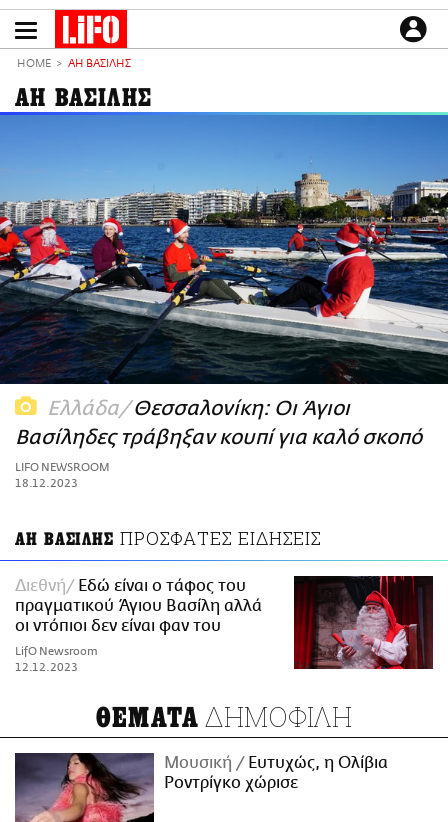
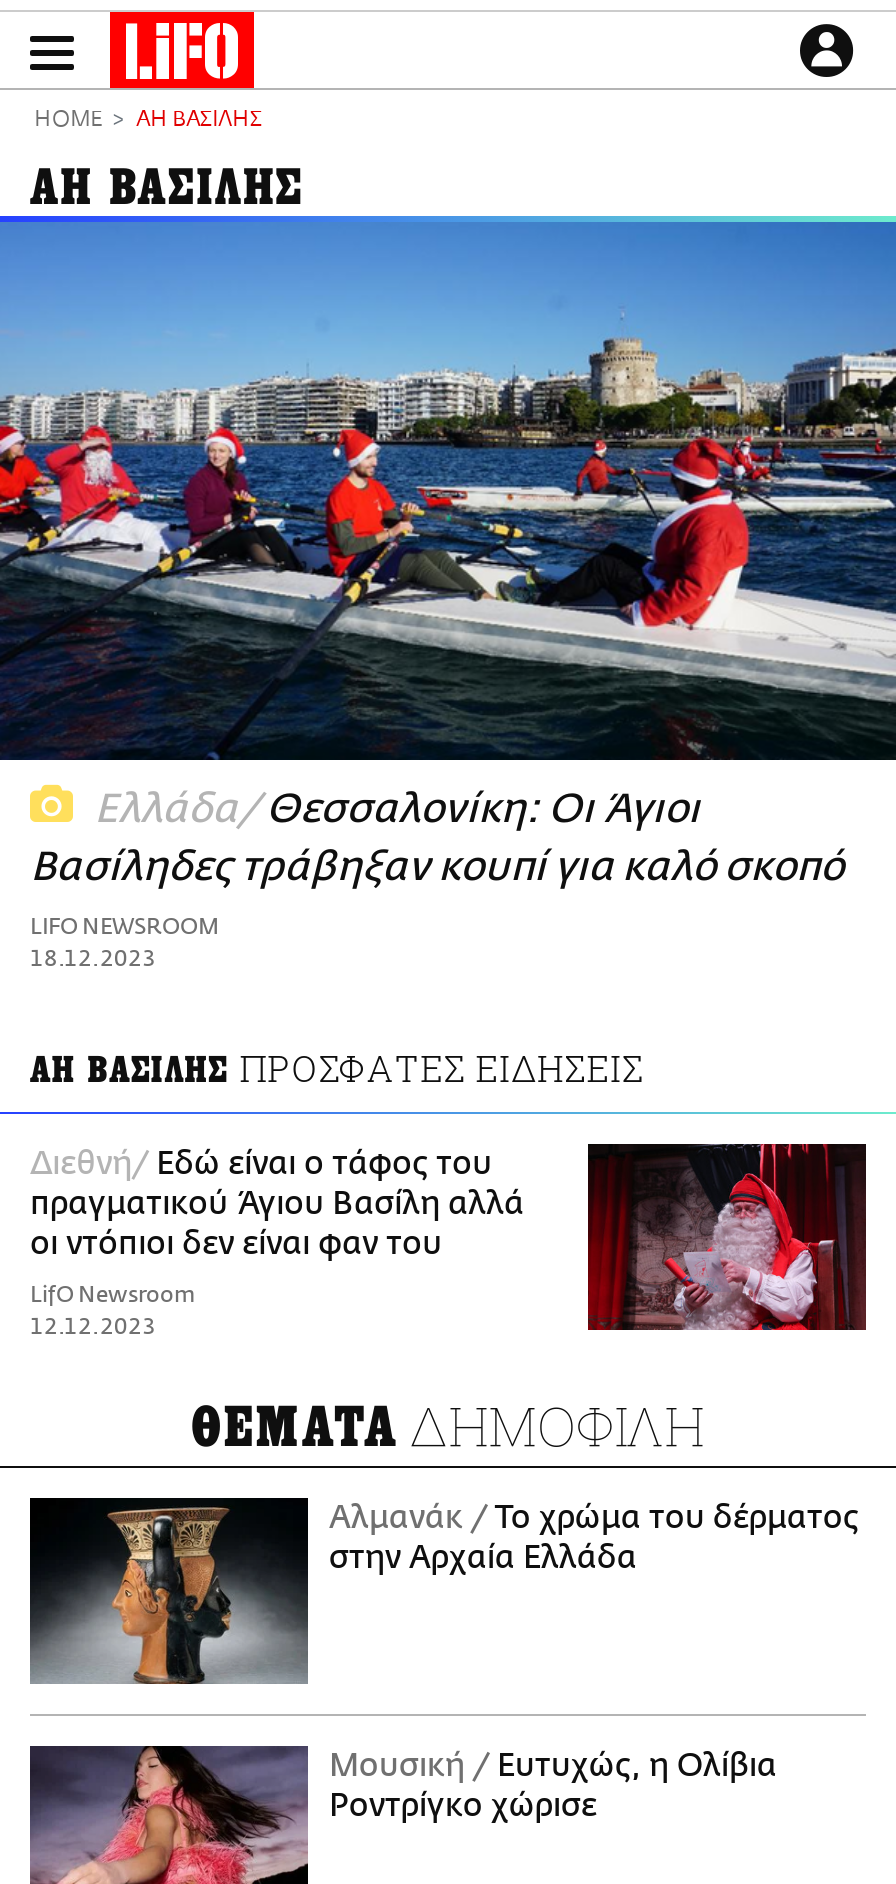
+ [image]
+ Αλμανάκ Το χρώμα του δέρματος
+ στην Αρχαία Ελλάδα
